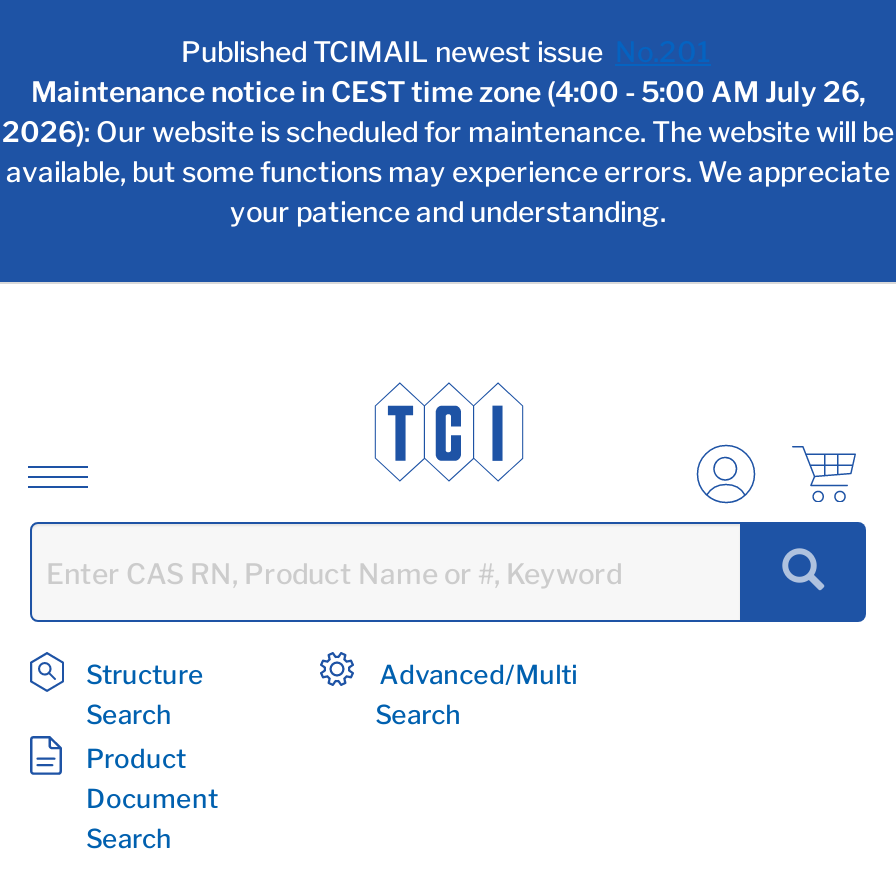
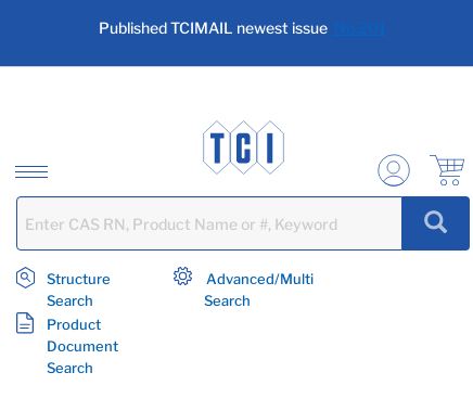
- Maintenance notice in CEST time zone (4:00 - 5:00 AM July 26,
- 2026): Our website is scheduled for maintenance. The website will be
- available, but some functions may experience errors. We appreciate
- your patience and understanding.
